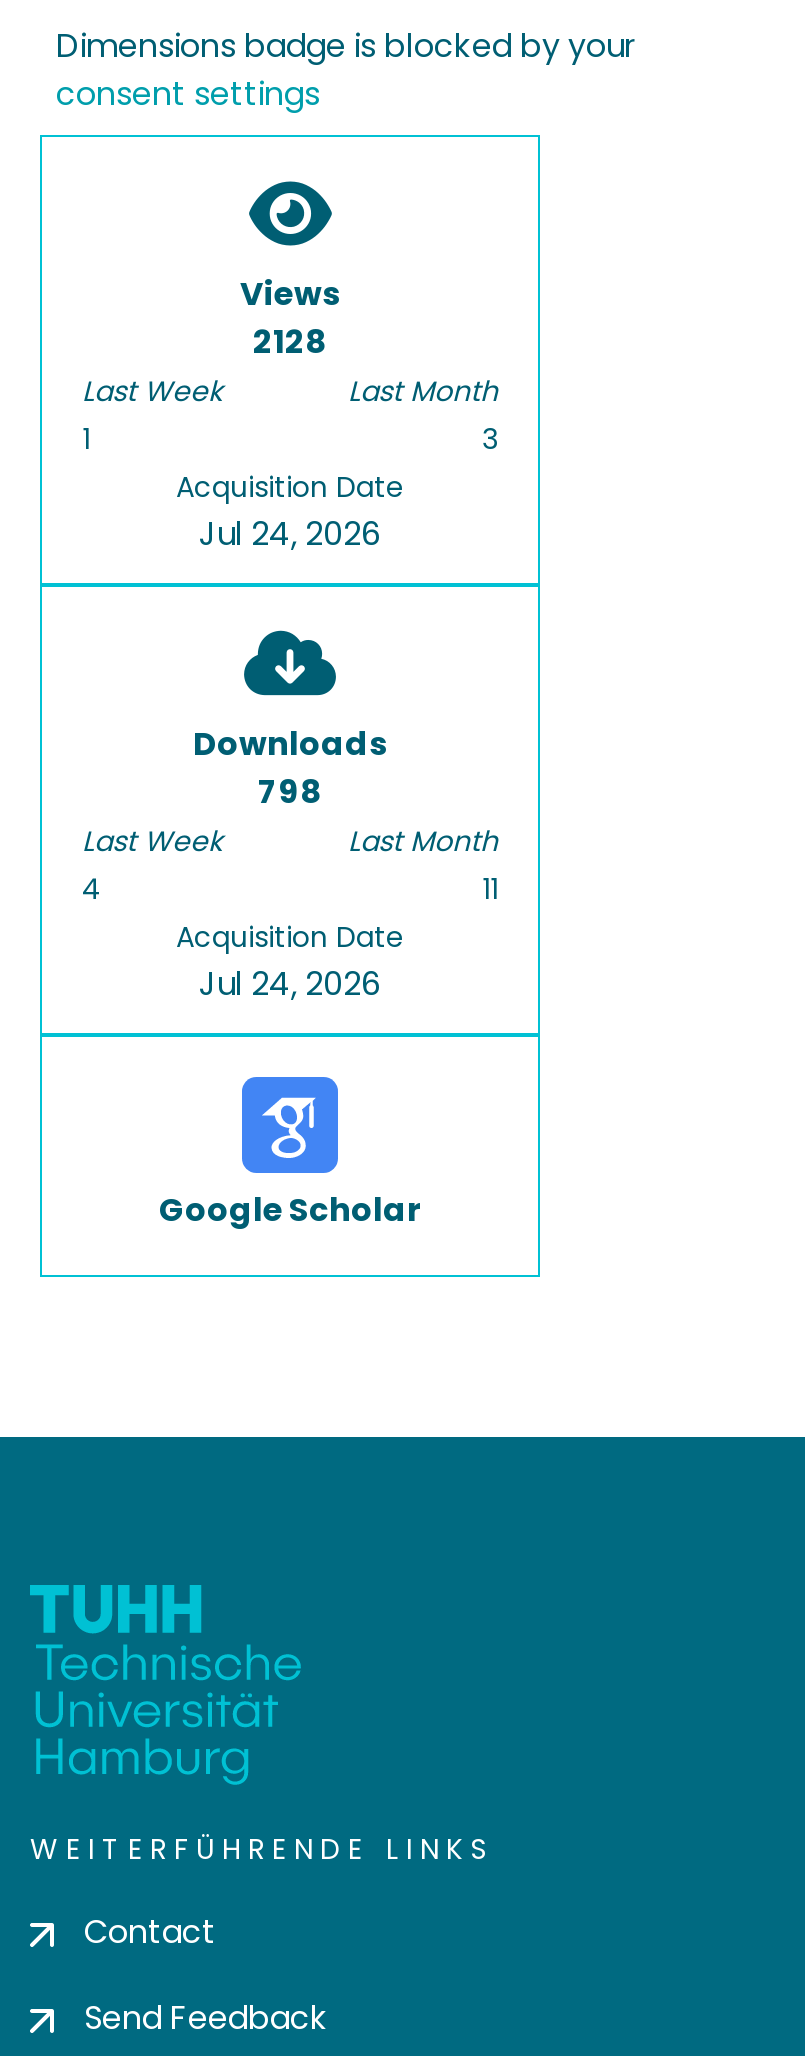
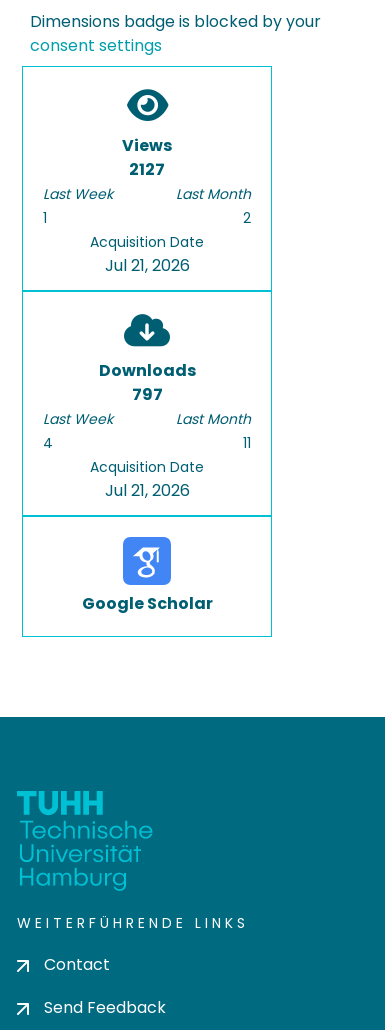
- 2128
+ 2127

- 3
+ 2

- Jul 24, 2026
+ Jul 21, 2026

- 798
+ 797

- Jul 24, 2026
+ Jul 21, 2026
